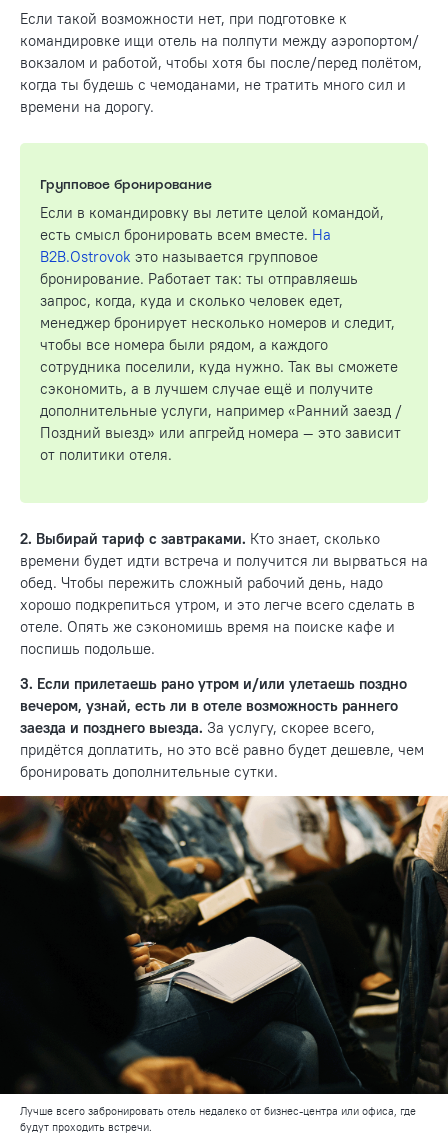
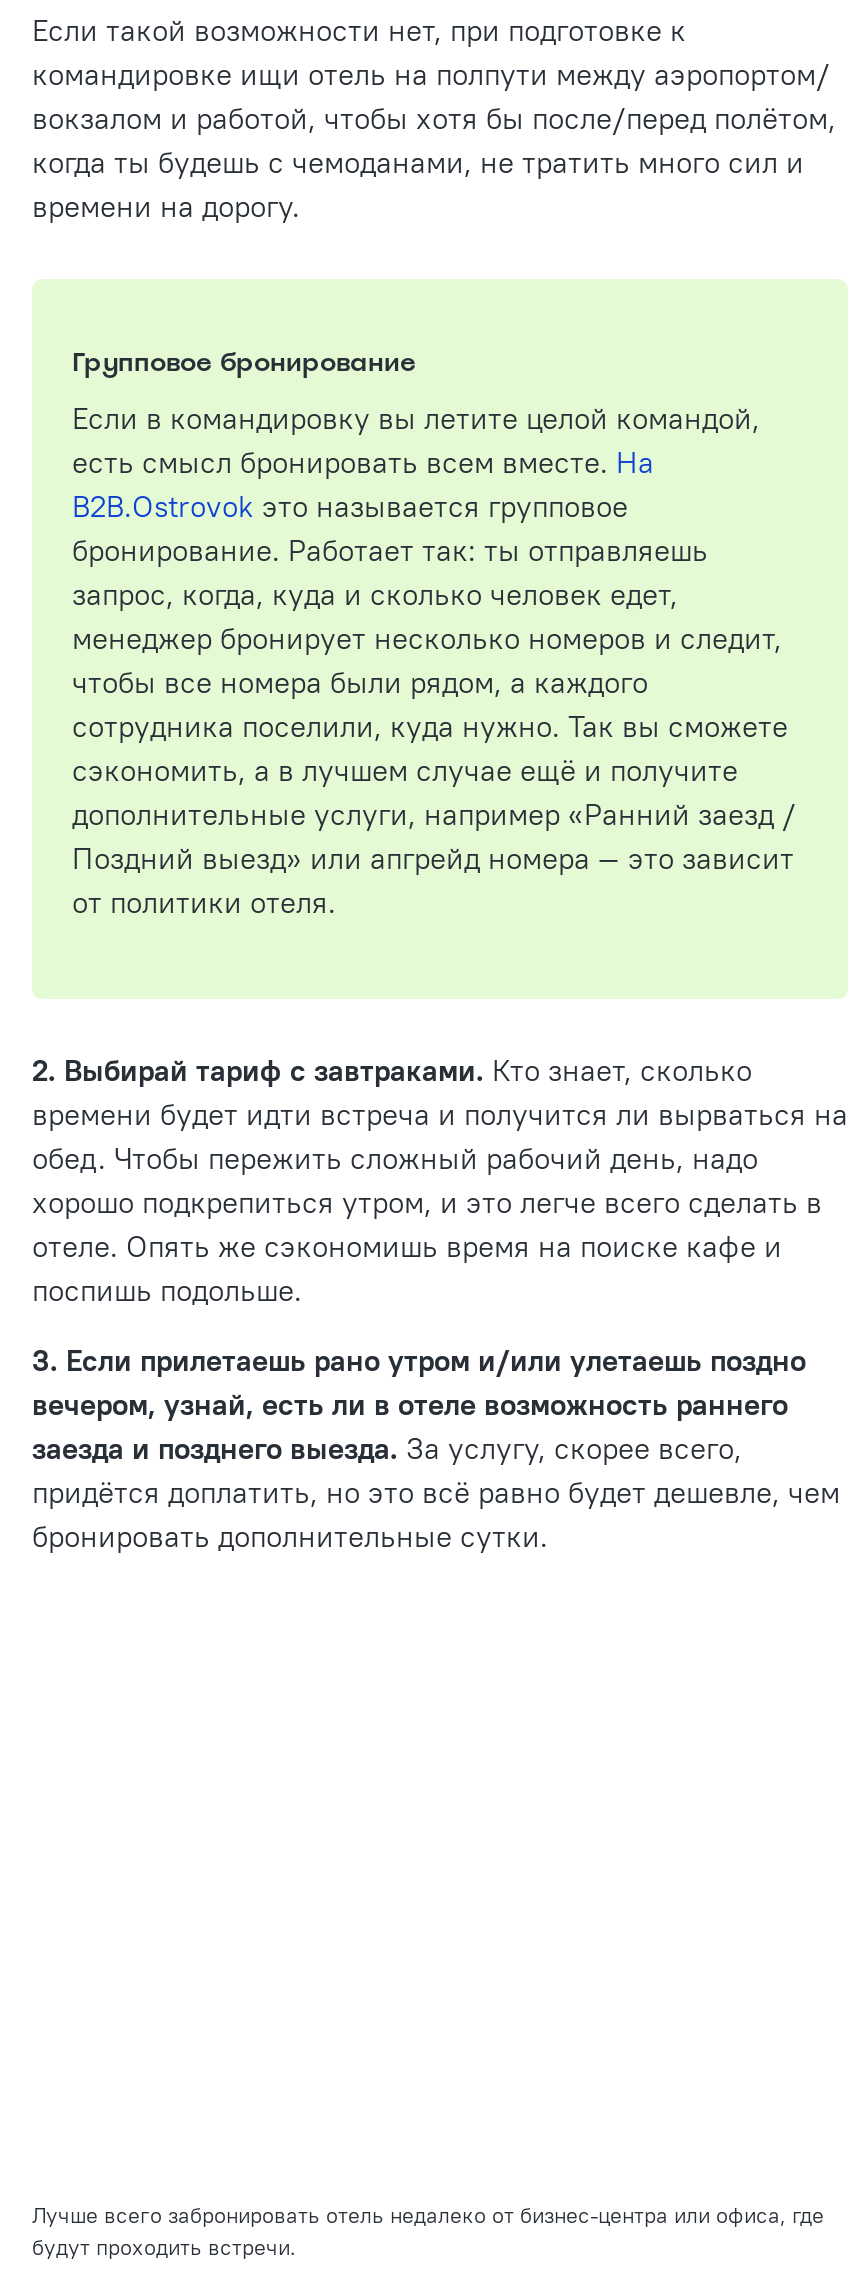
- [image]
